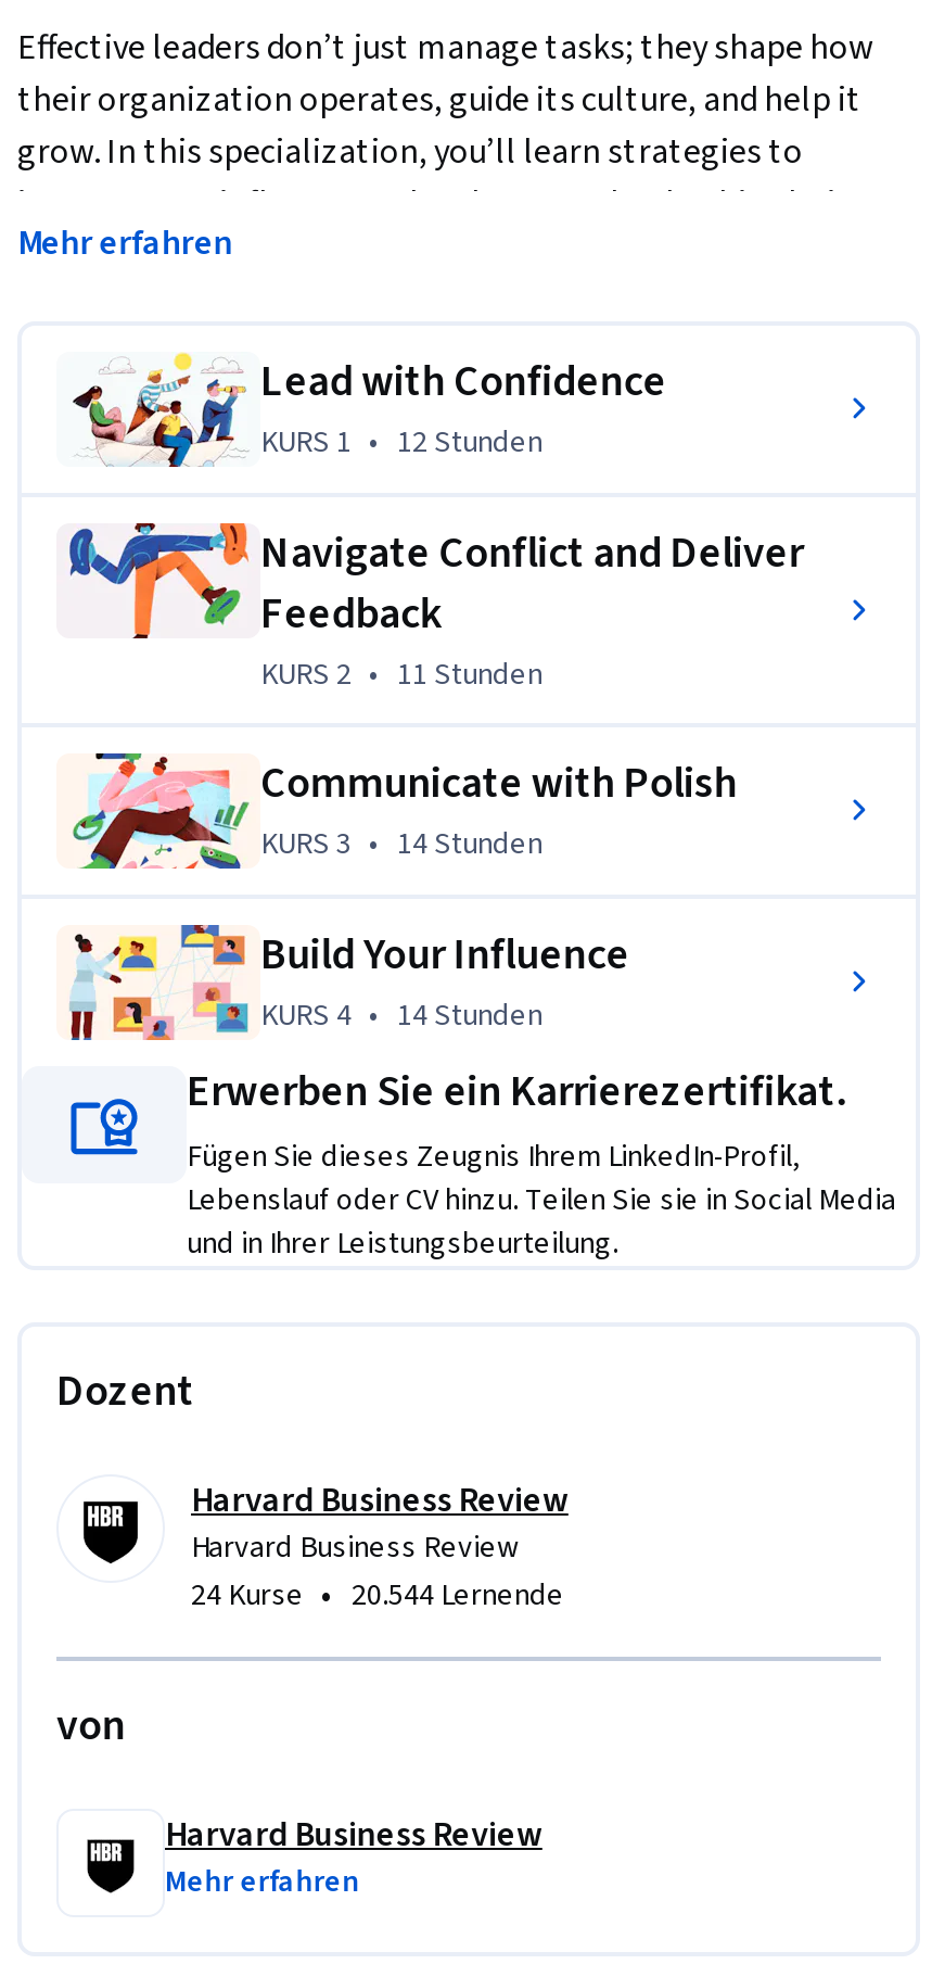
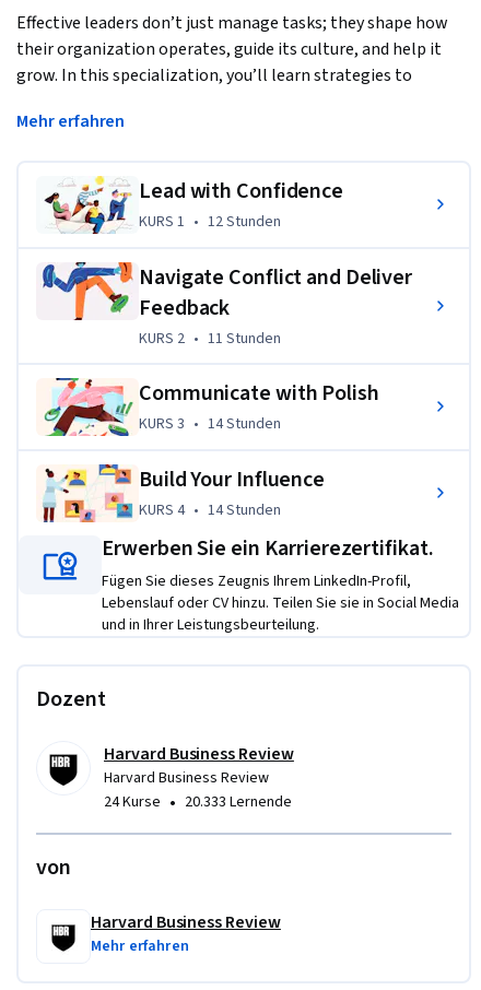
- 24 Kurse • 20.544 Lernende
+ 24 Kurse • 20.333 Lernende
